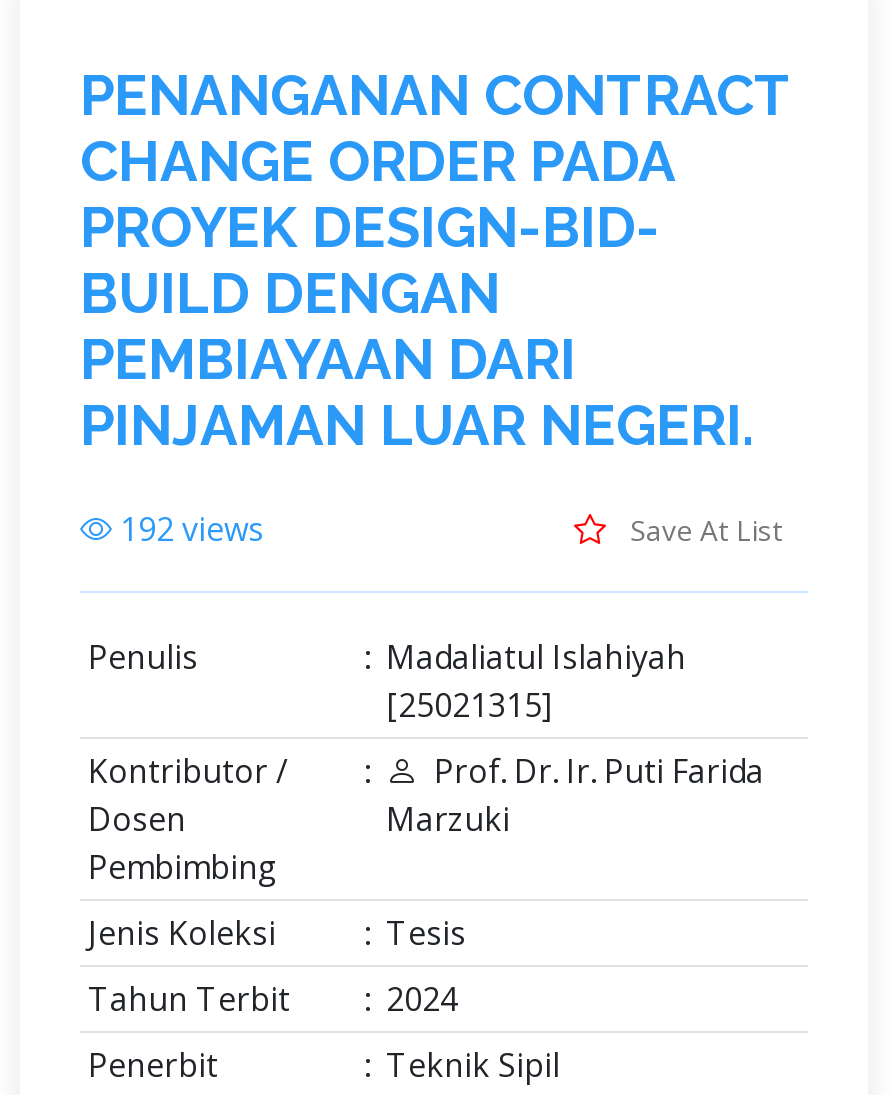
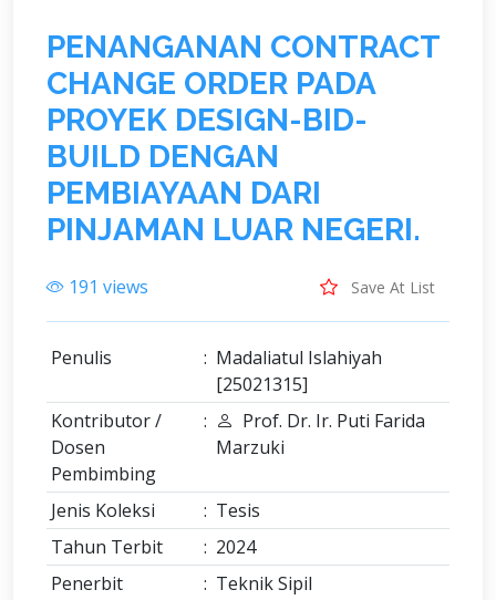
- 192 views
+ 191 views
